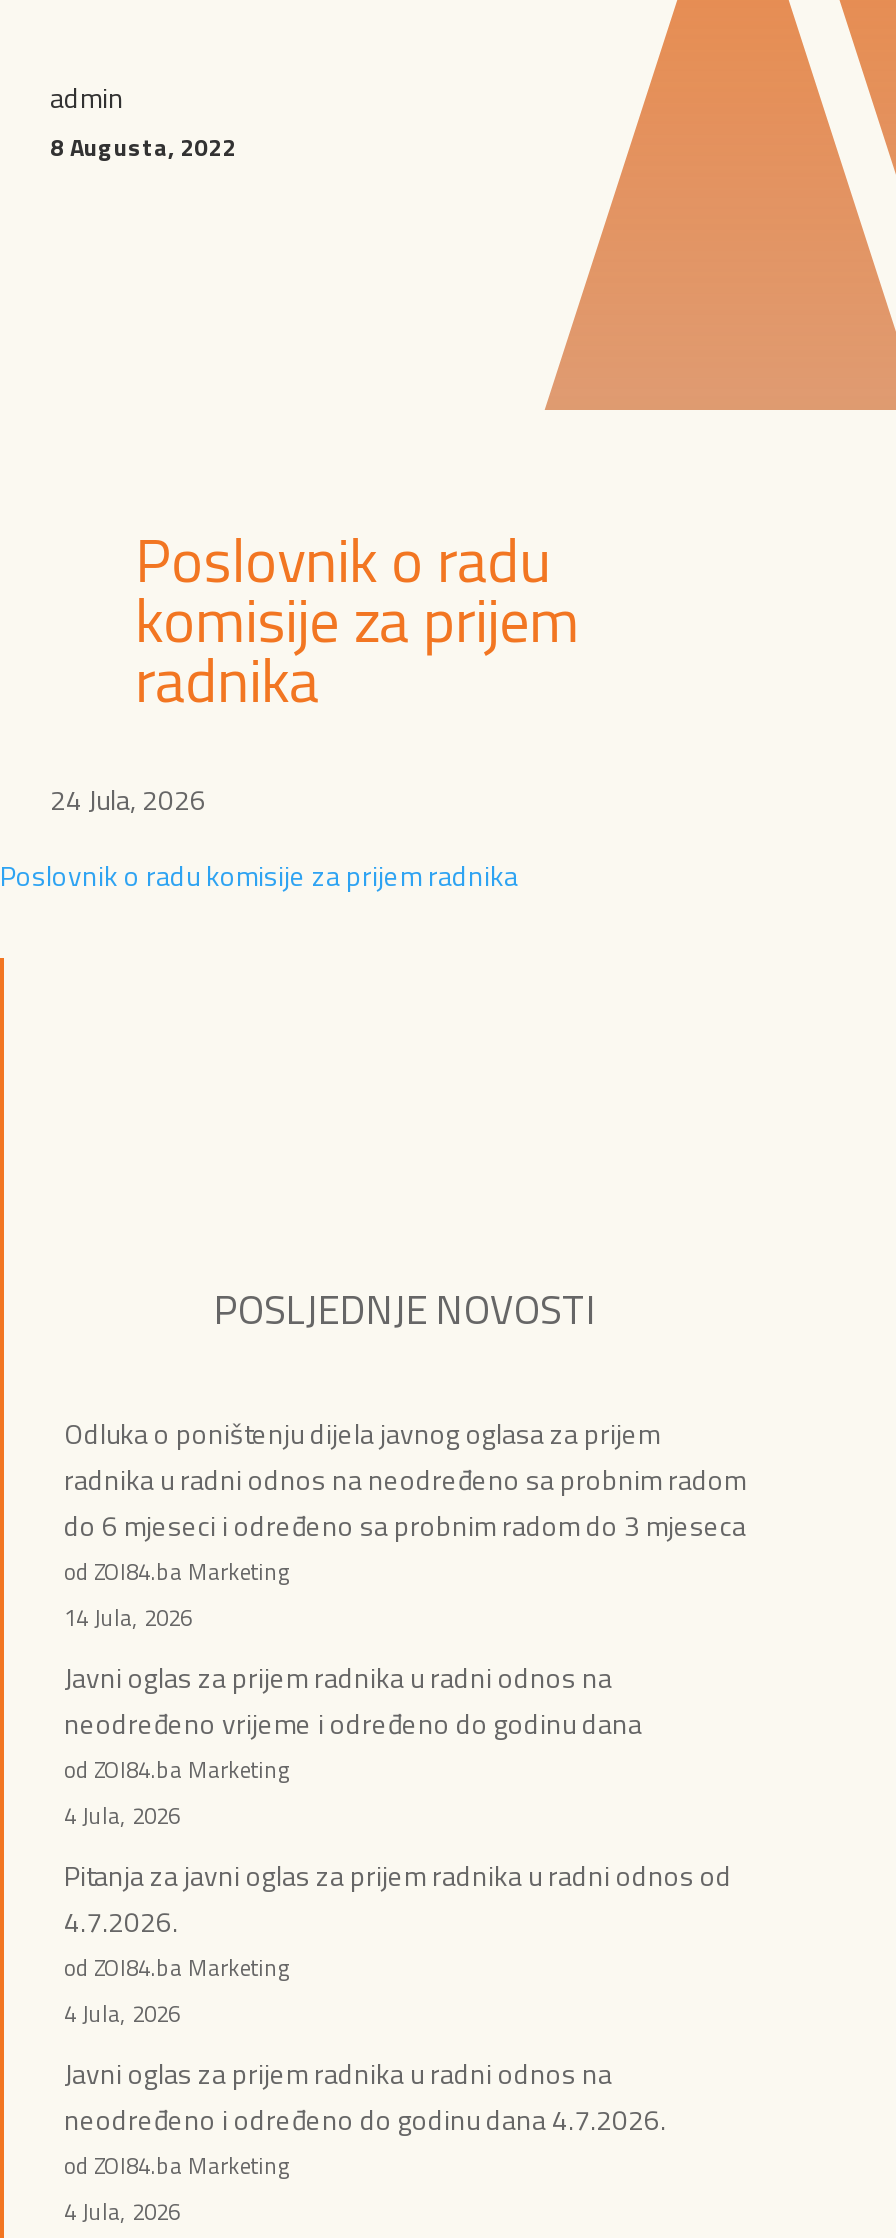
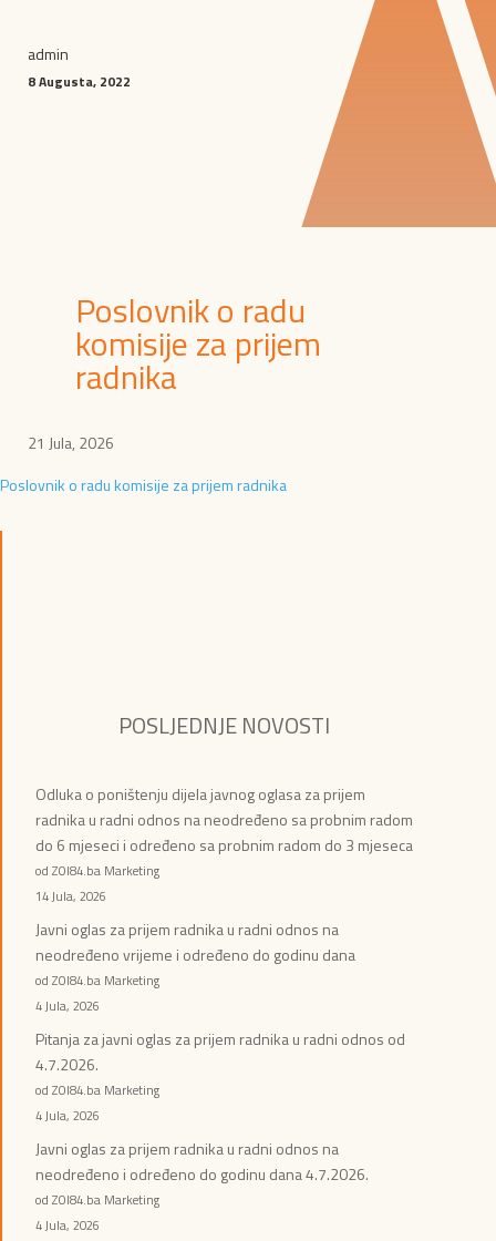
- 24 Jula, 2026
+ 21 Jula, 2026
